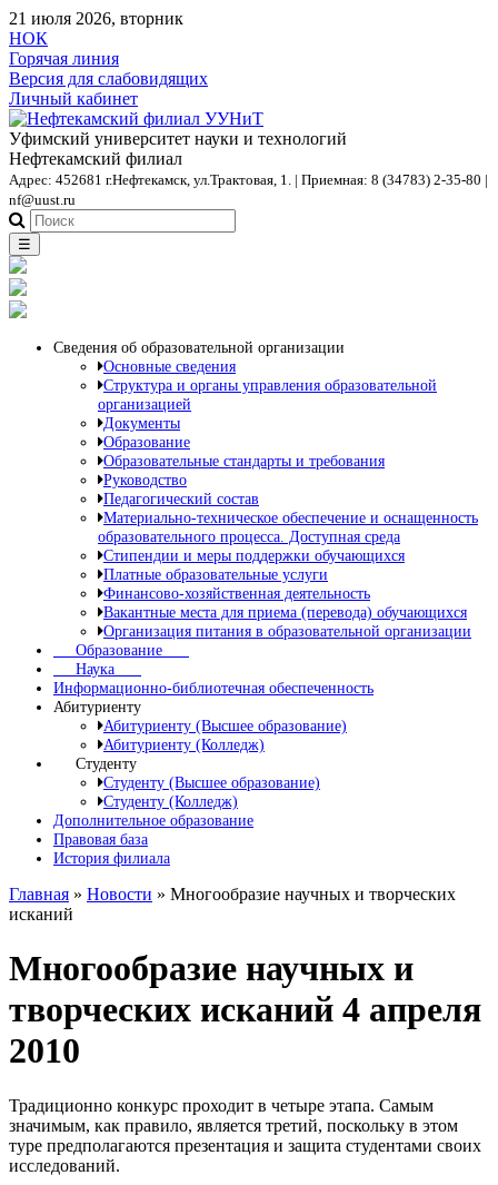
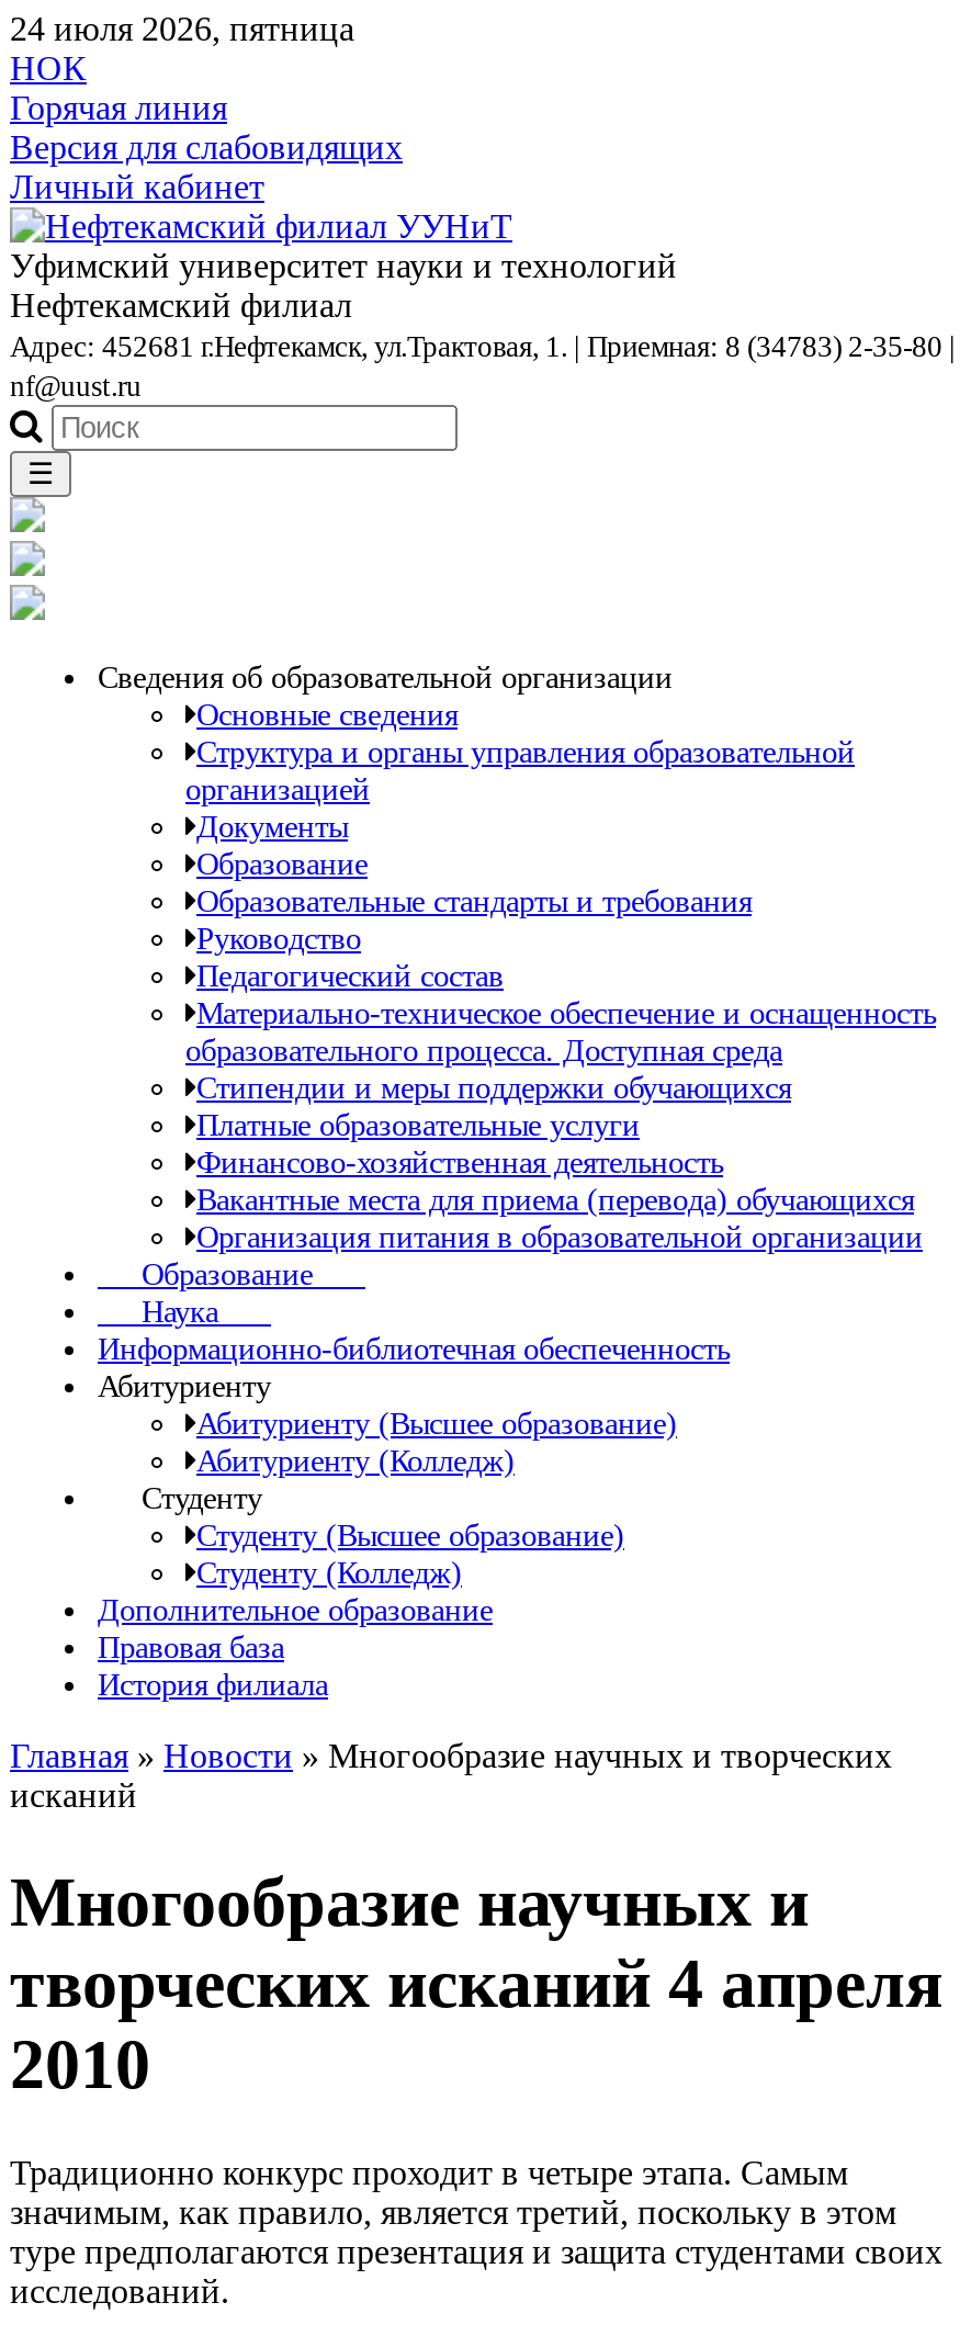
- 21 июля 2026, вторник
+ 24 июля 2026, пятница
